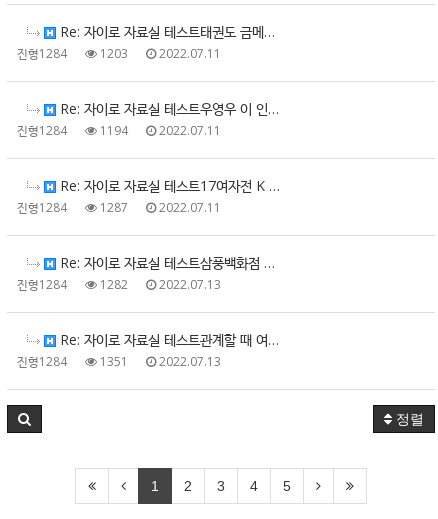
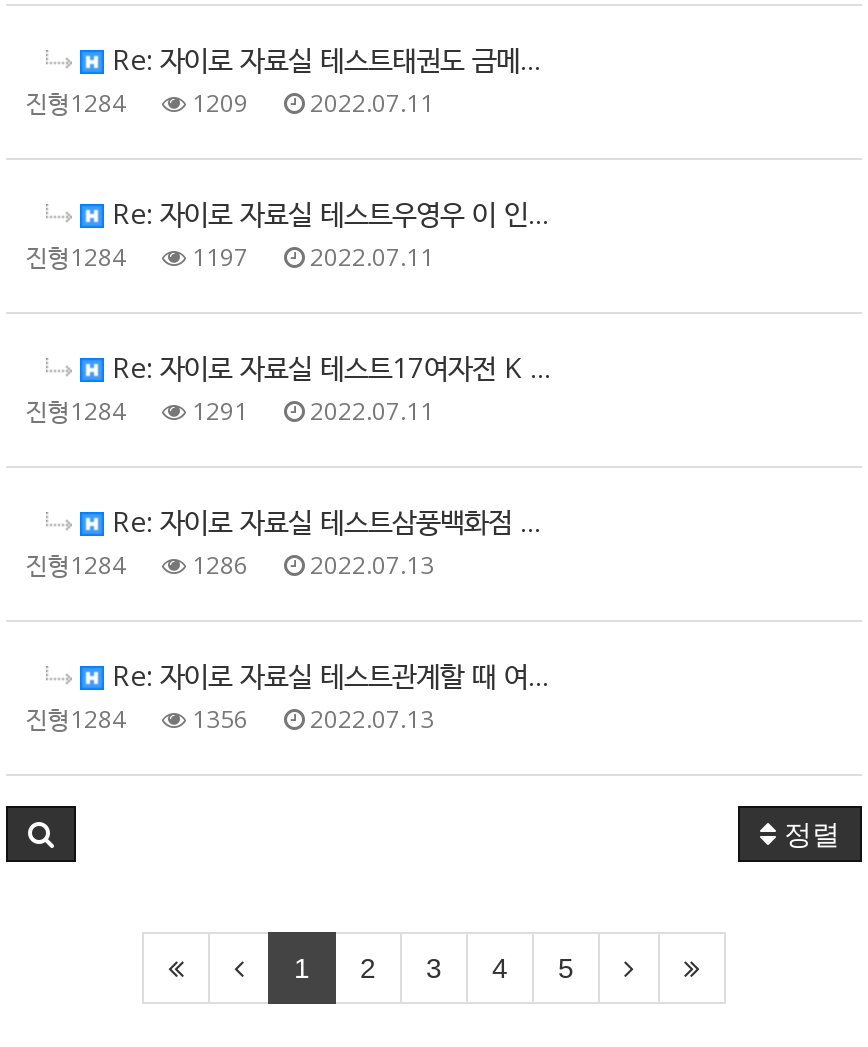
- 진형1284 1203 2022.07.11
+ 진형1284 1209 2022.07.11

- 진형1284 1194 2022.07.11
+ 진형1284 1197 2022.07.11

- 진형1284 1287 2022.07.11
+ 진형1284 1291 2022.07.11

- 진형1284 1282 2022.07.13
+ 진형1284 1286 2022.07.13

- 진형1284 1351 2022.07.13
+ 진형1284 1356 2022.07.13
